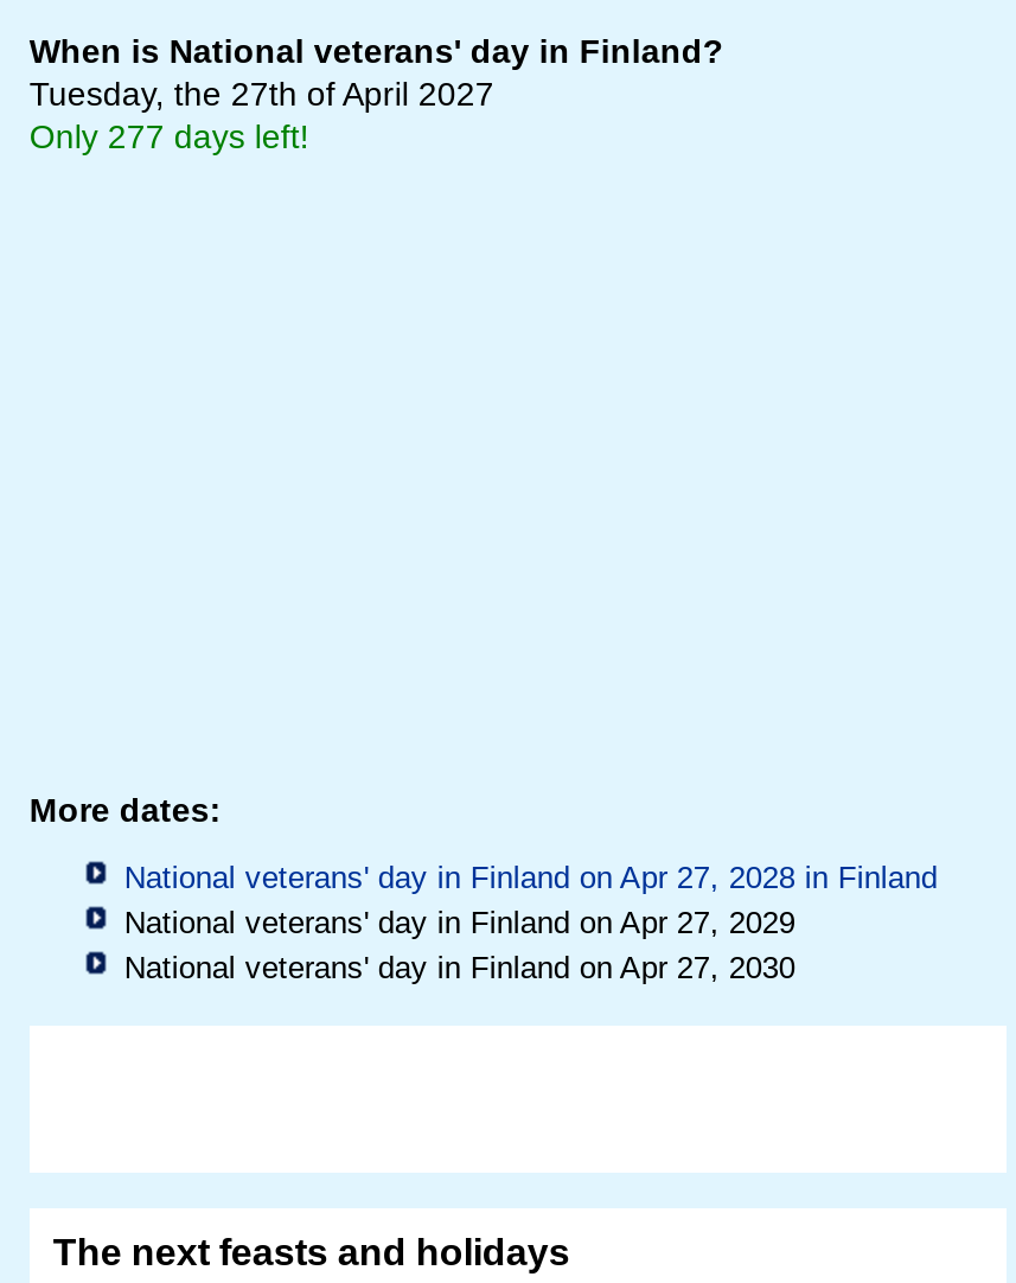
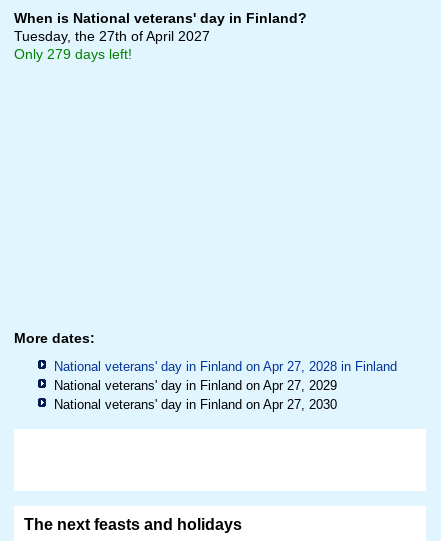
- Only 277 days left!
+ Only 279 days left!
